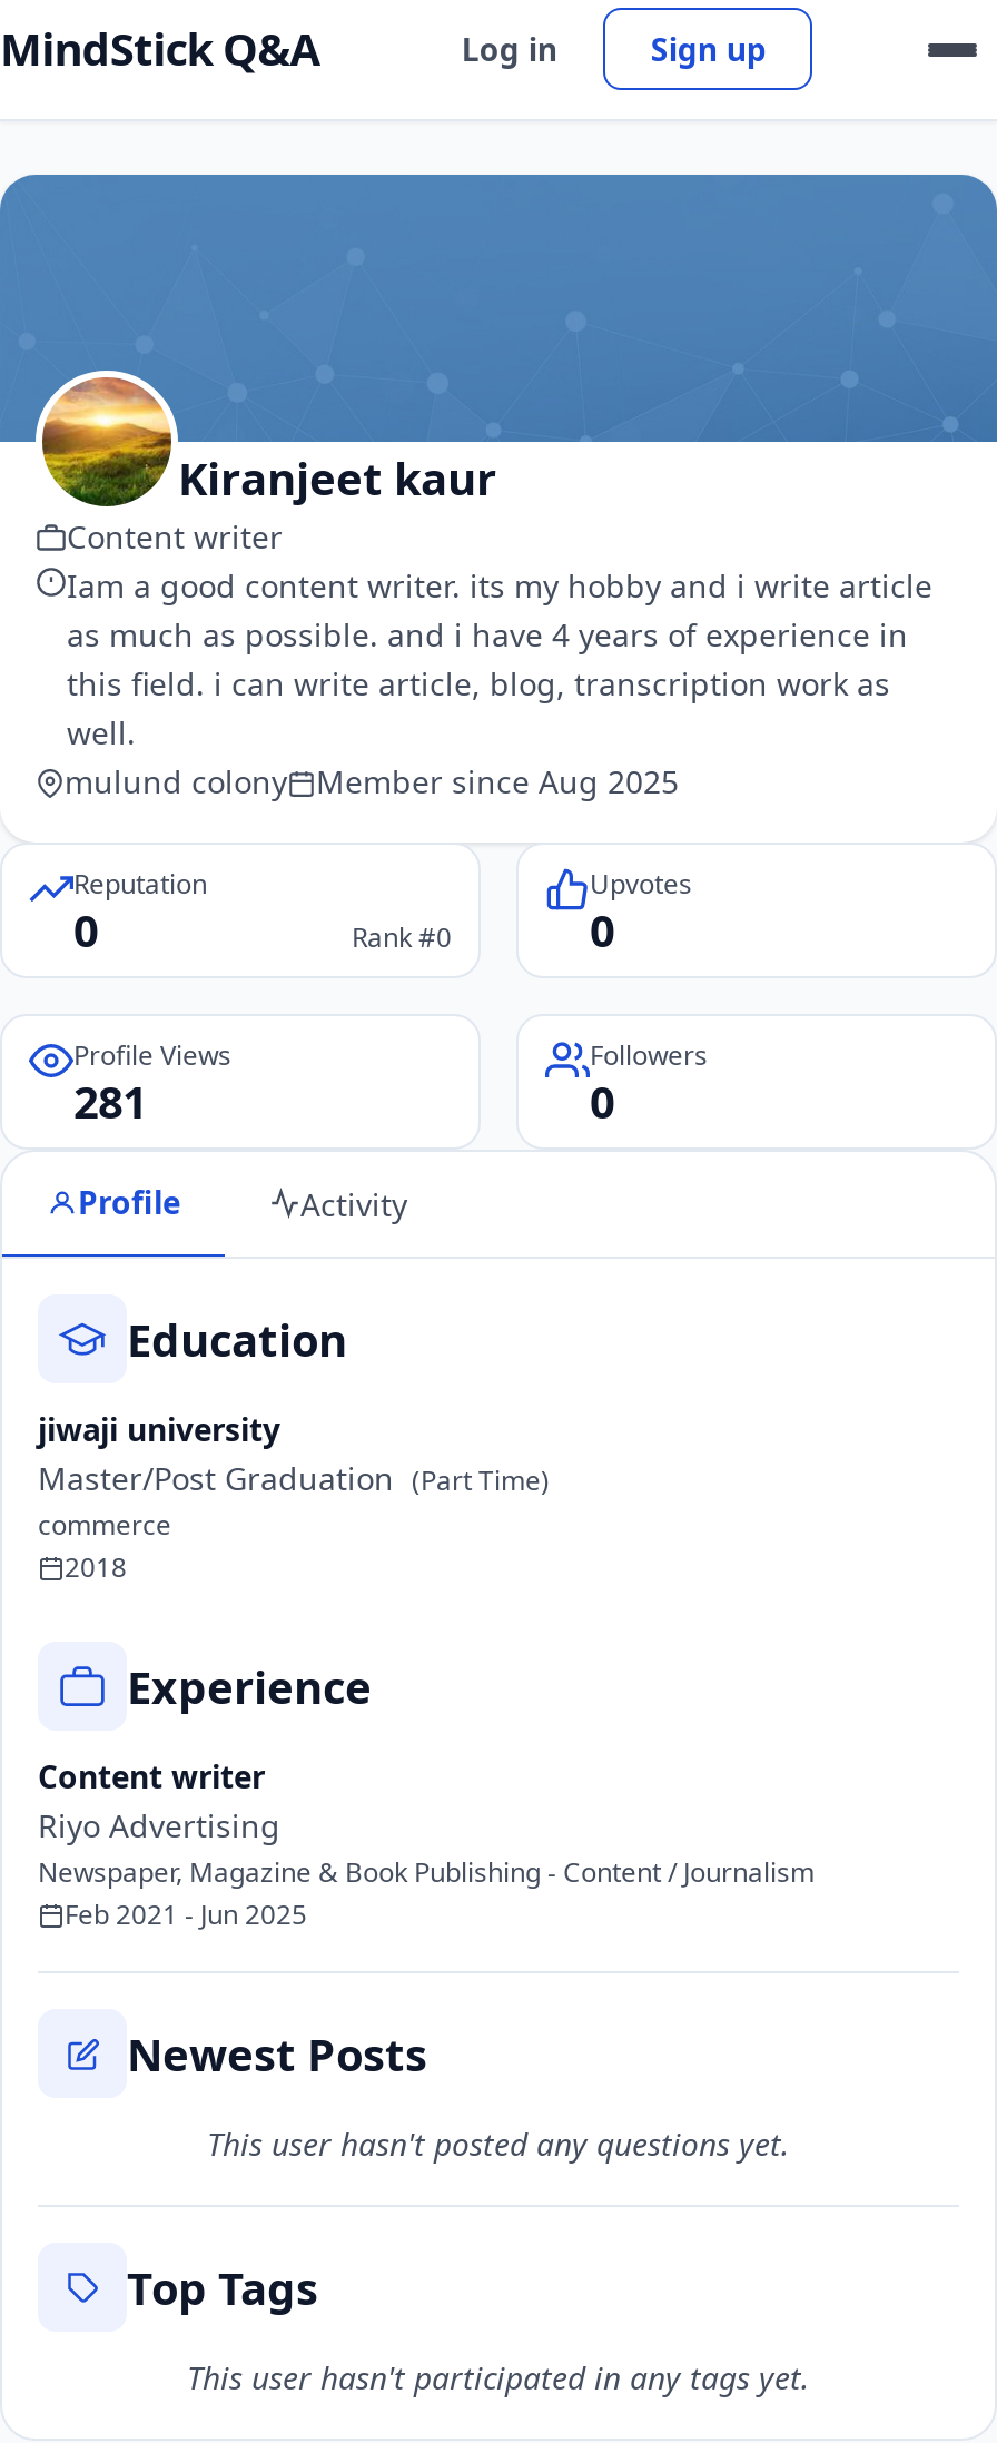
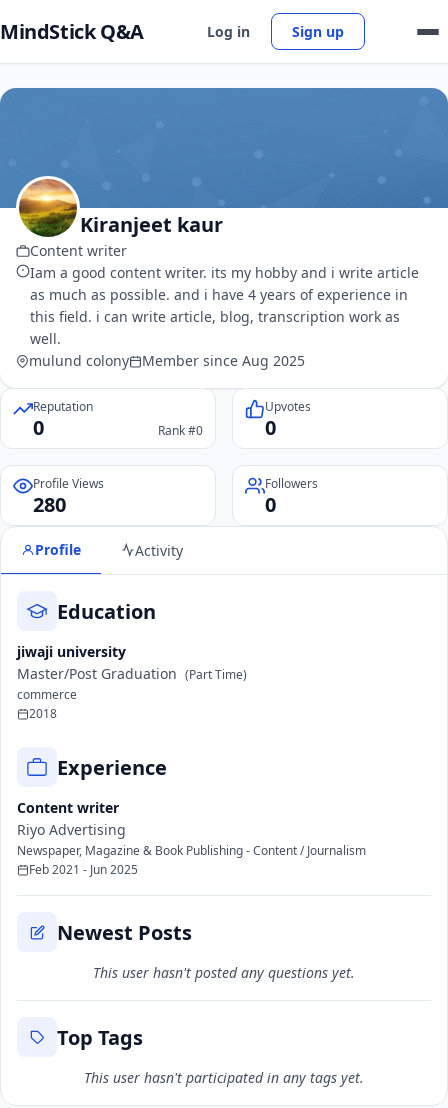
- 281
+ 280
